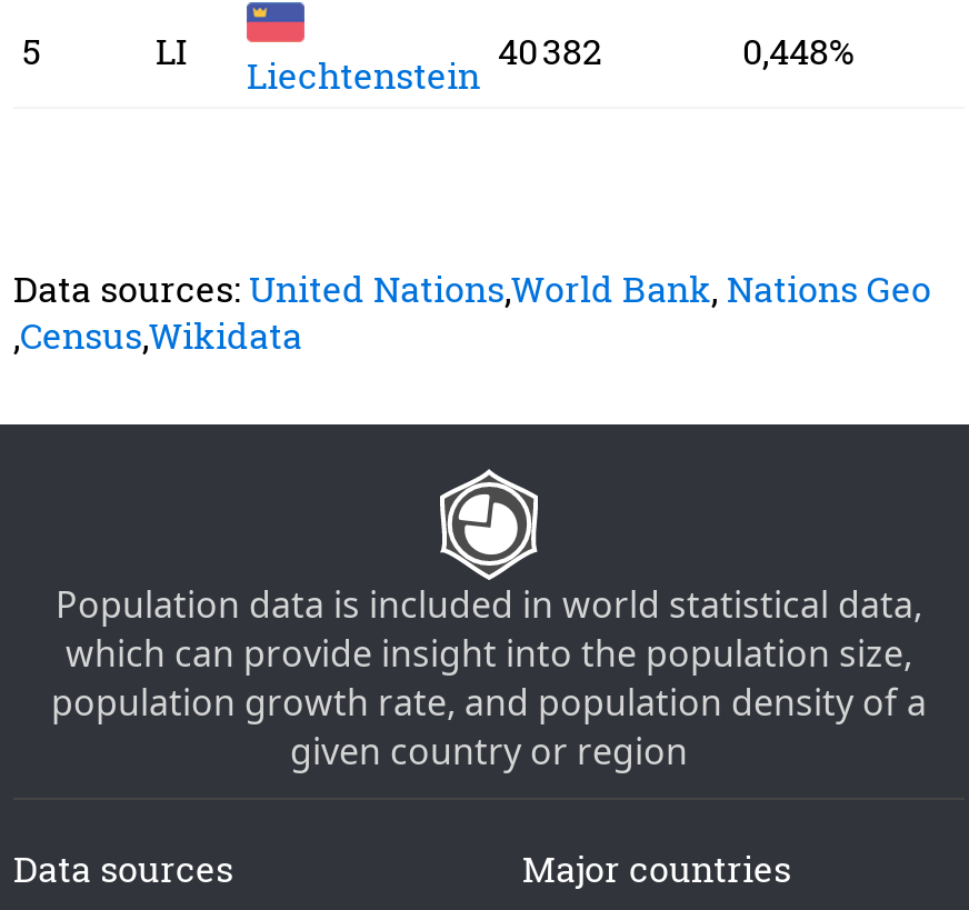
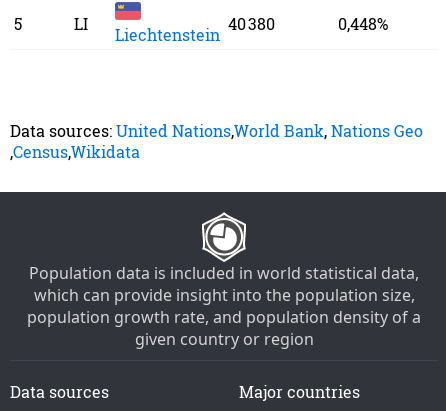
- 40 382
+ 40 380
